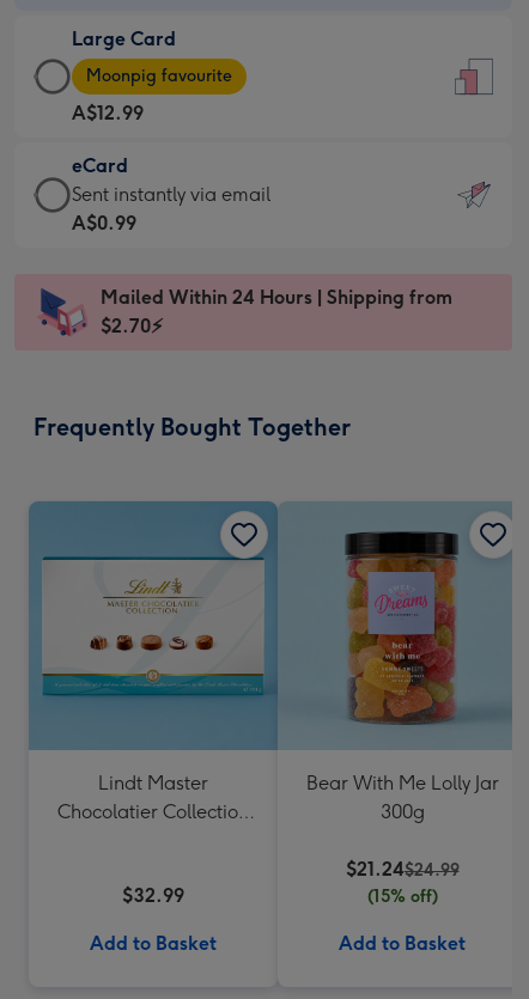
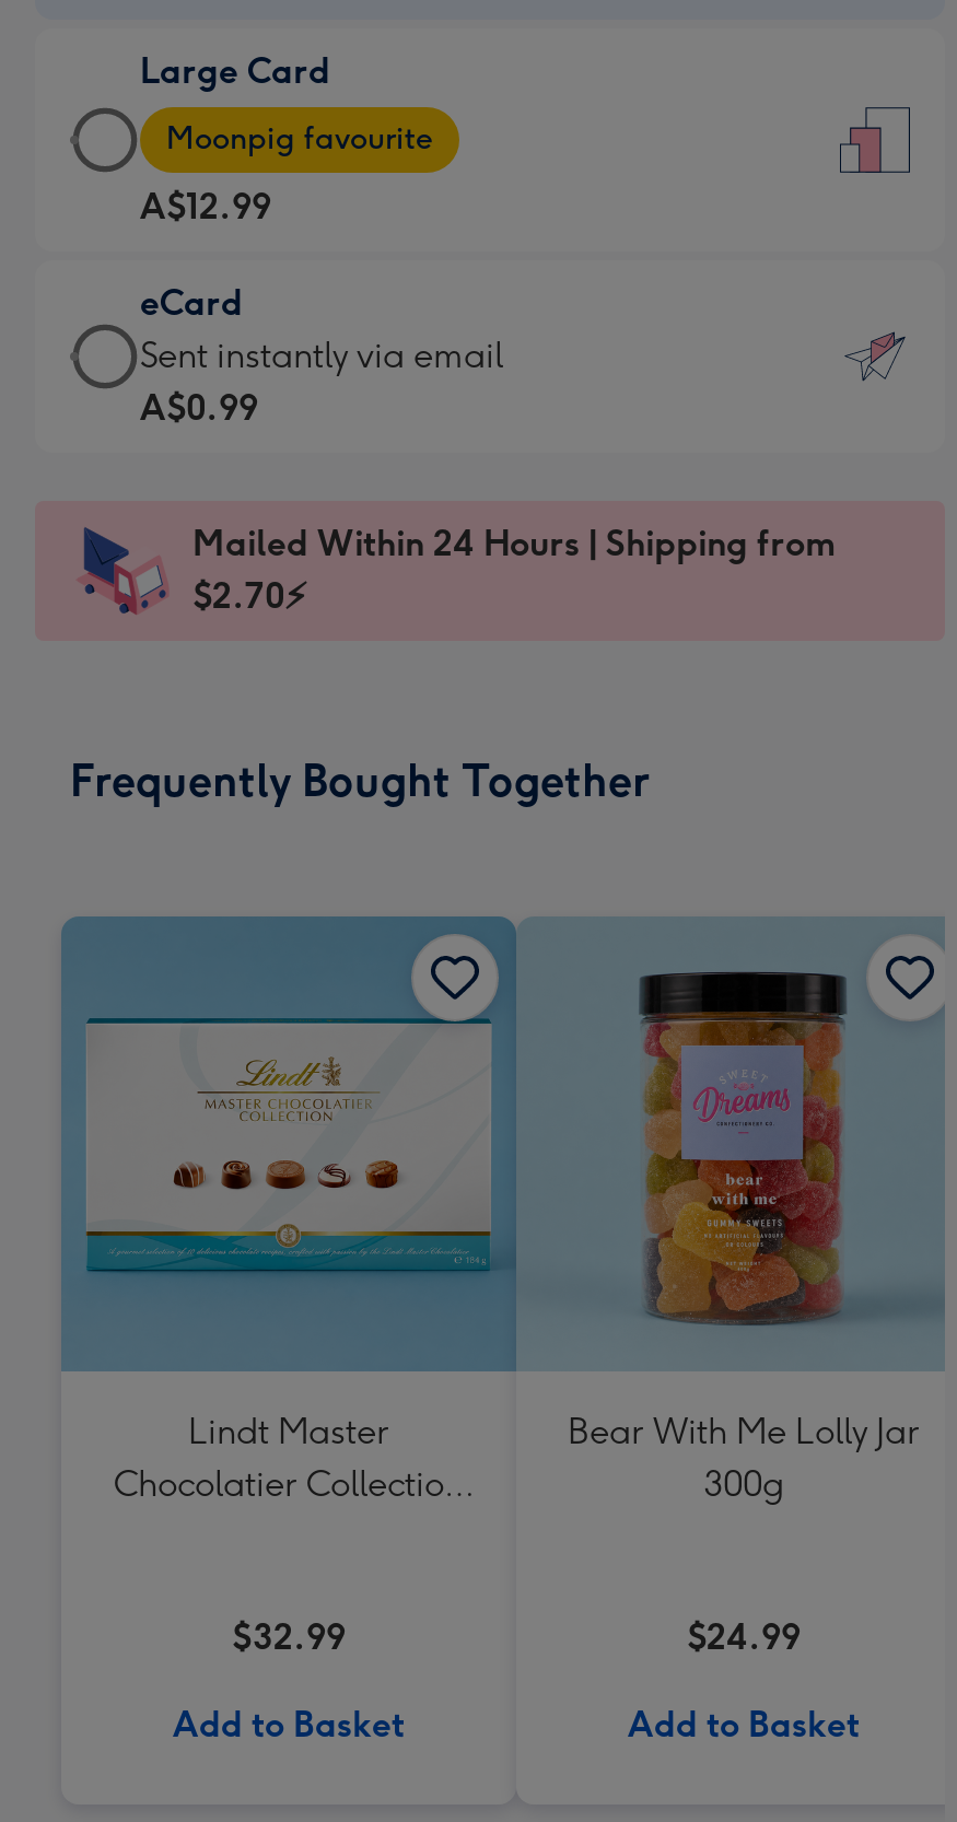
- $21.24$24.99
- (15% off)
+ $24.99
